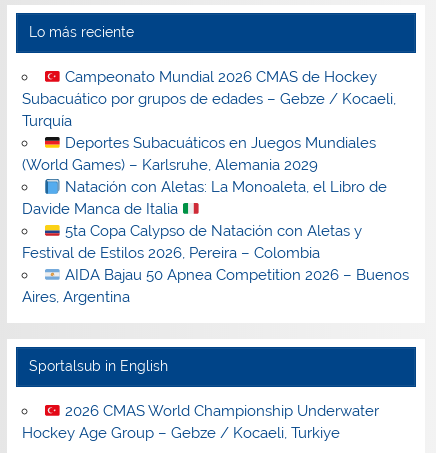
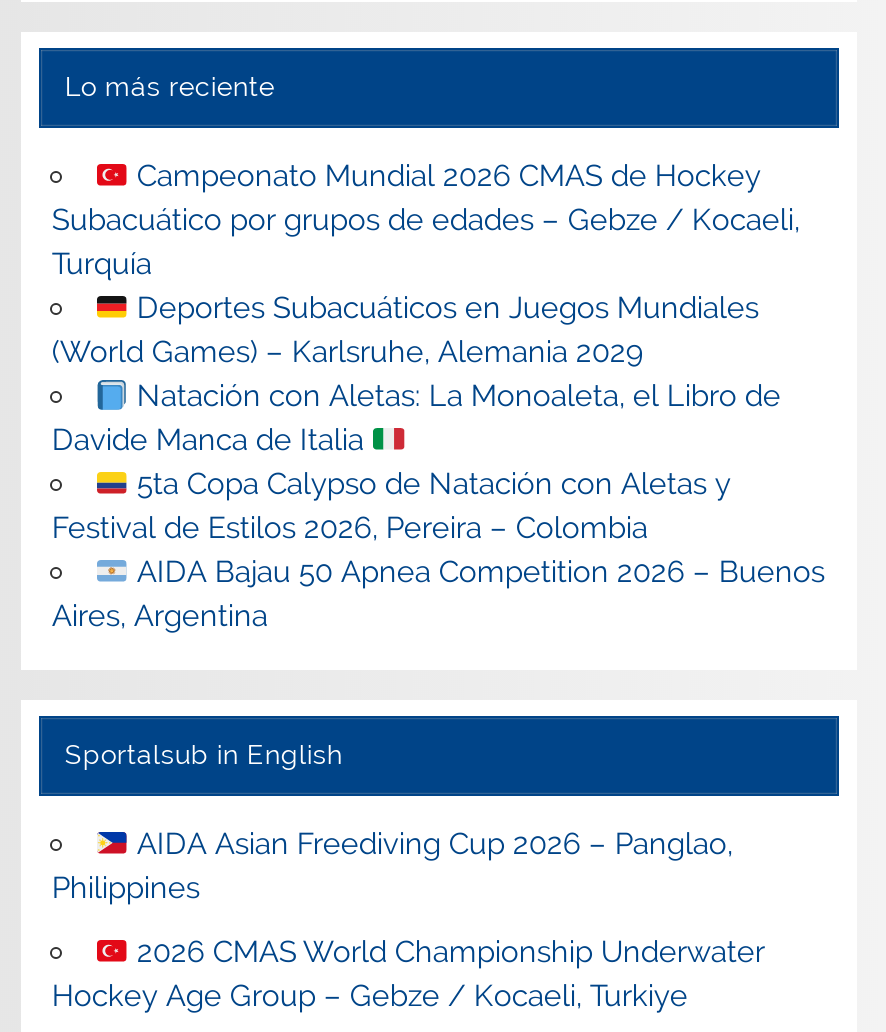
+ AIDA Asian Freediving Cup 2026 – Panglao,
+ Philippines
